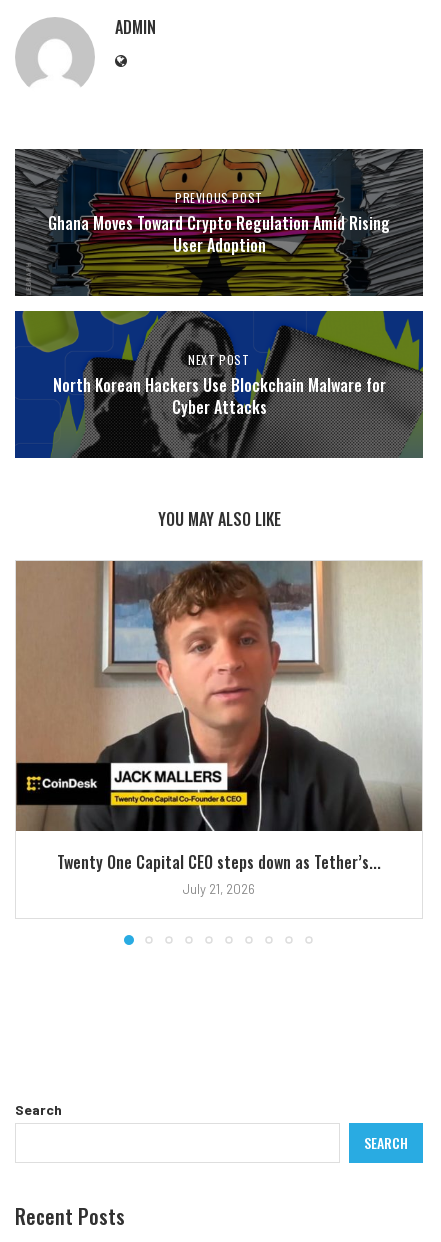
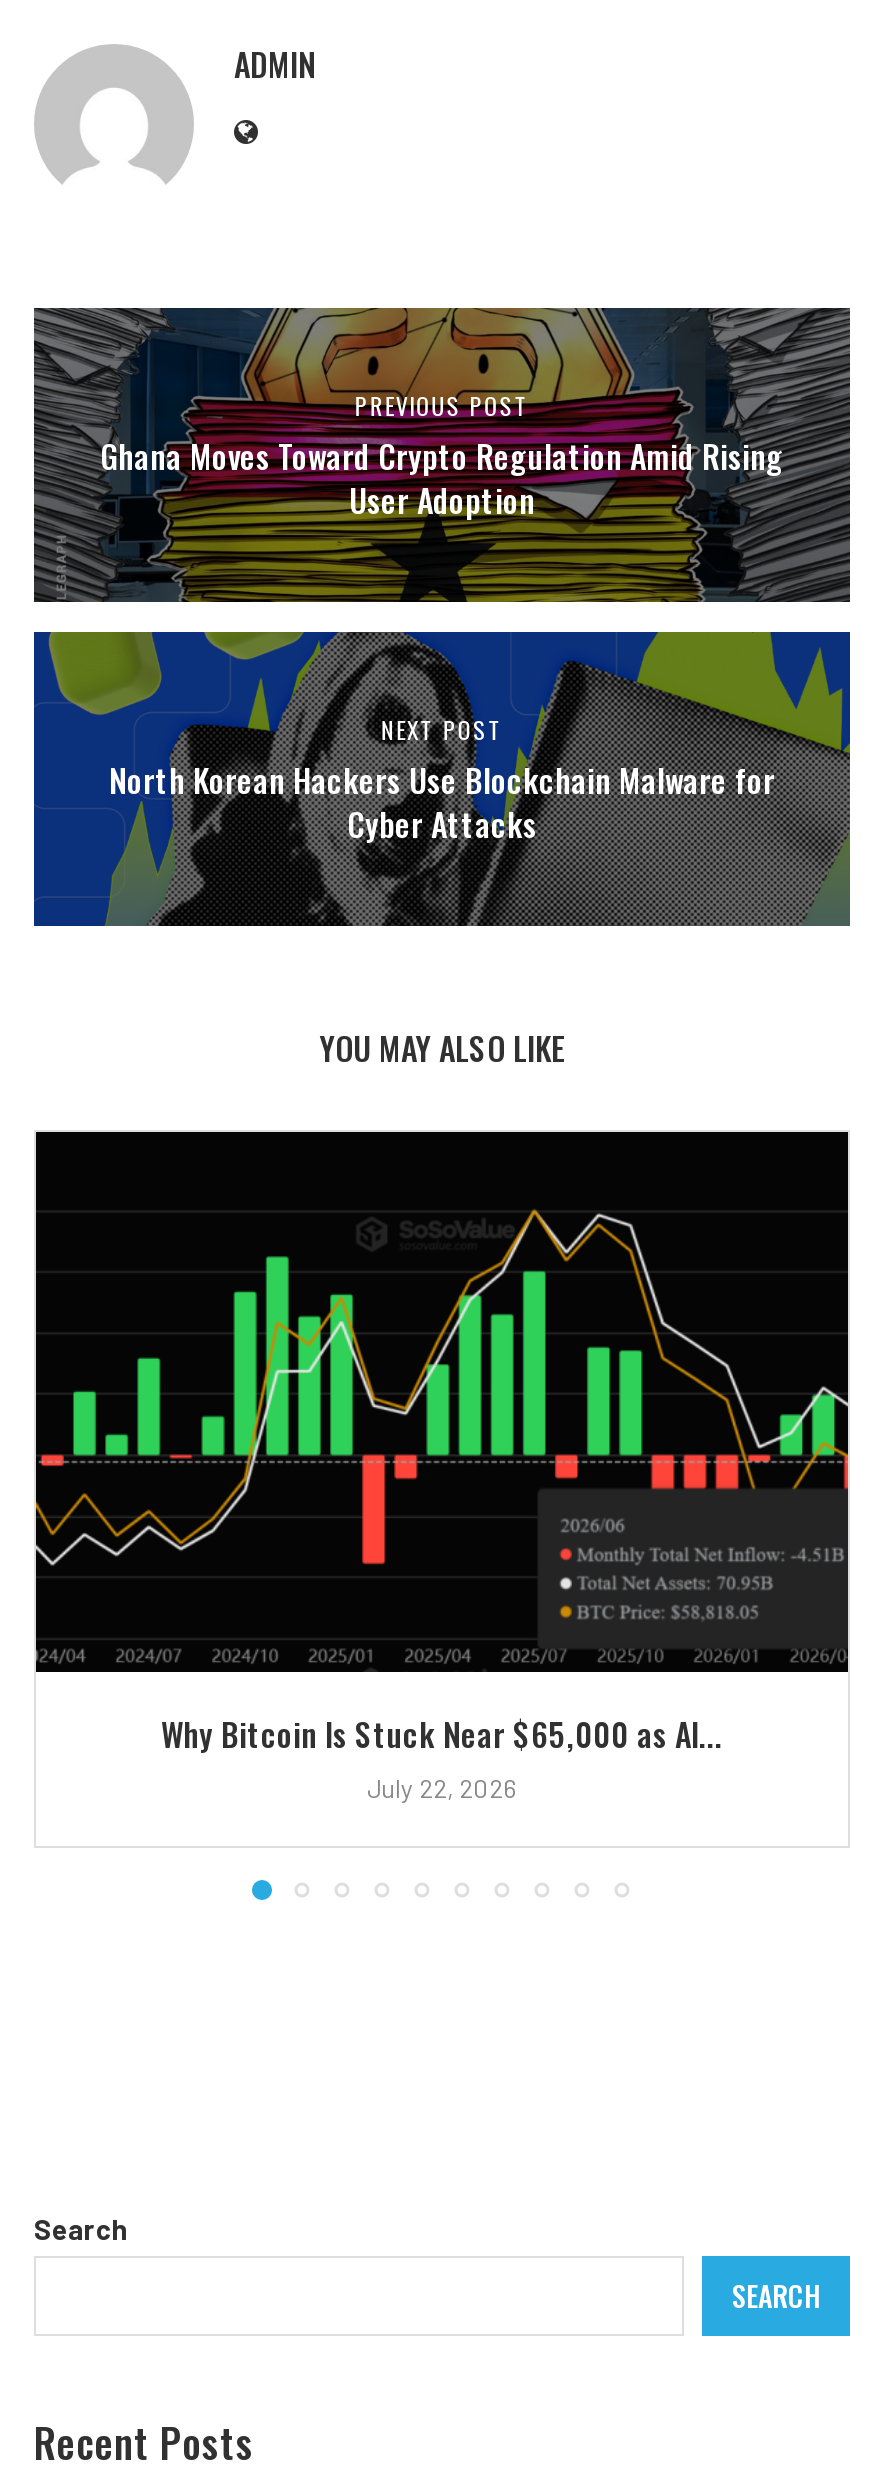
- [image]
- Twenty One Capital CEO steps down as Tether’s...
+ [image]
+ Why Bitcoin Is Stuck Near $65,000 as AI...

- July 21, 2026
+ July 22, 2026
